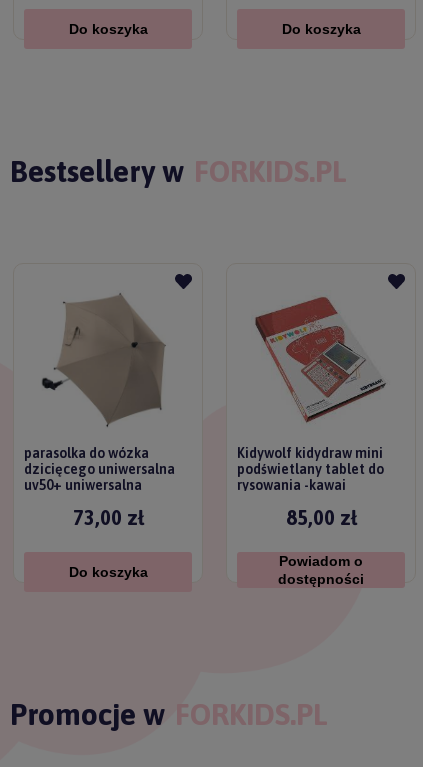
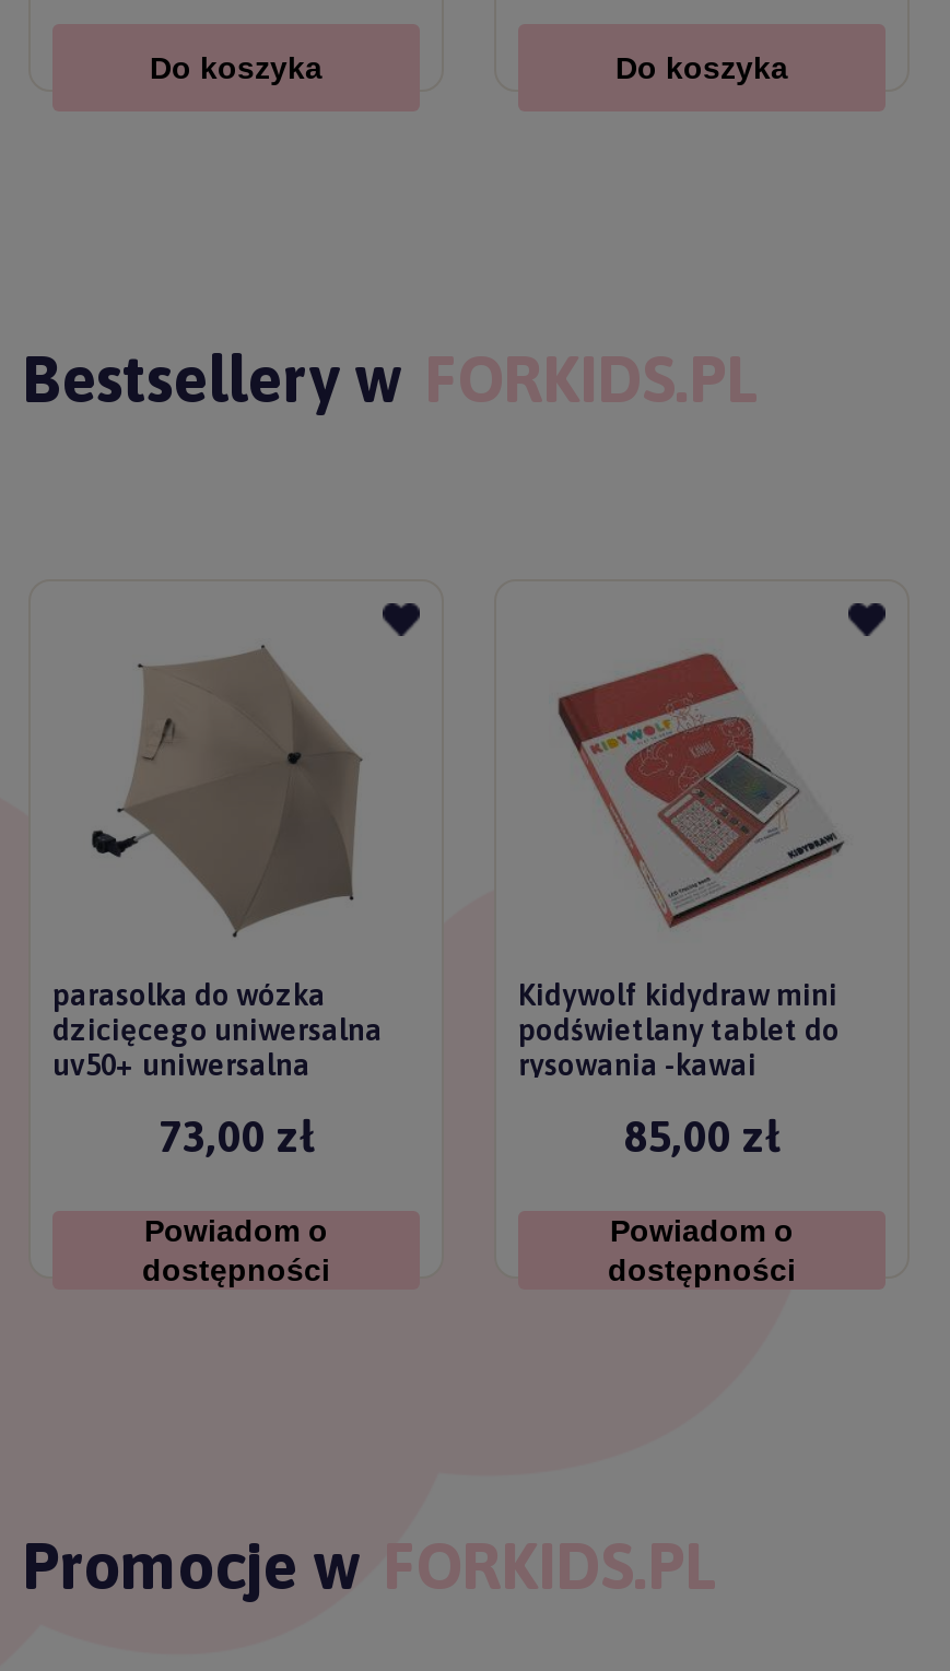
- Do koszyka
+ Powiadom o
+ dostępności
